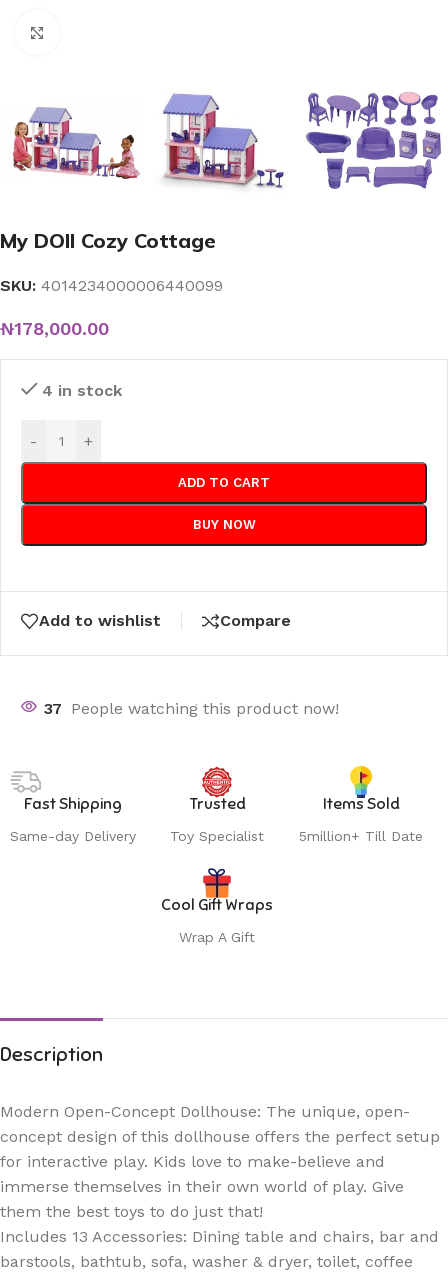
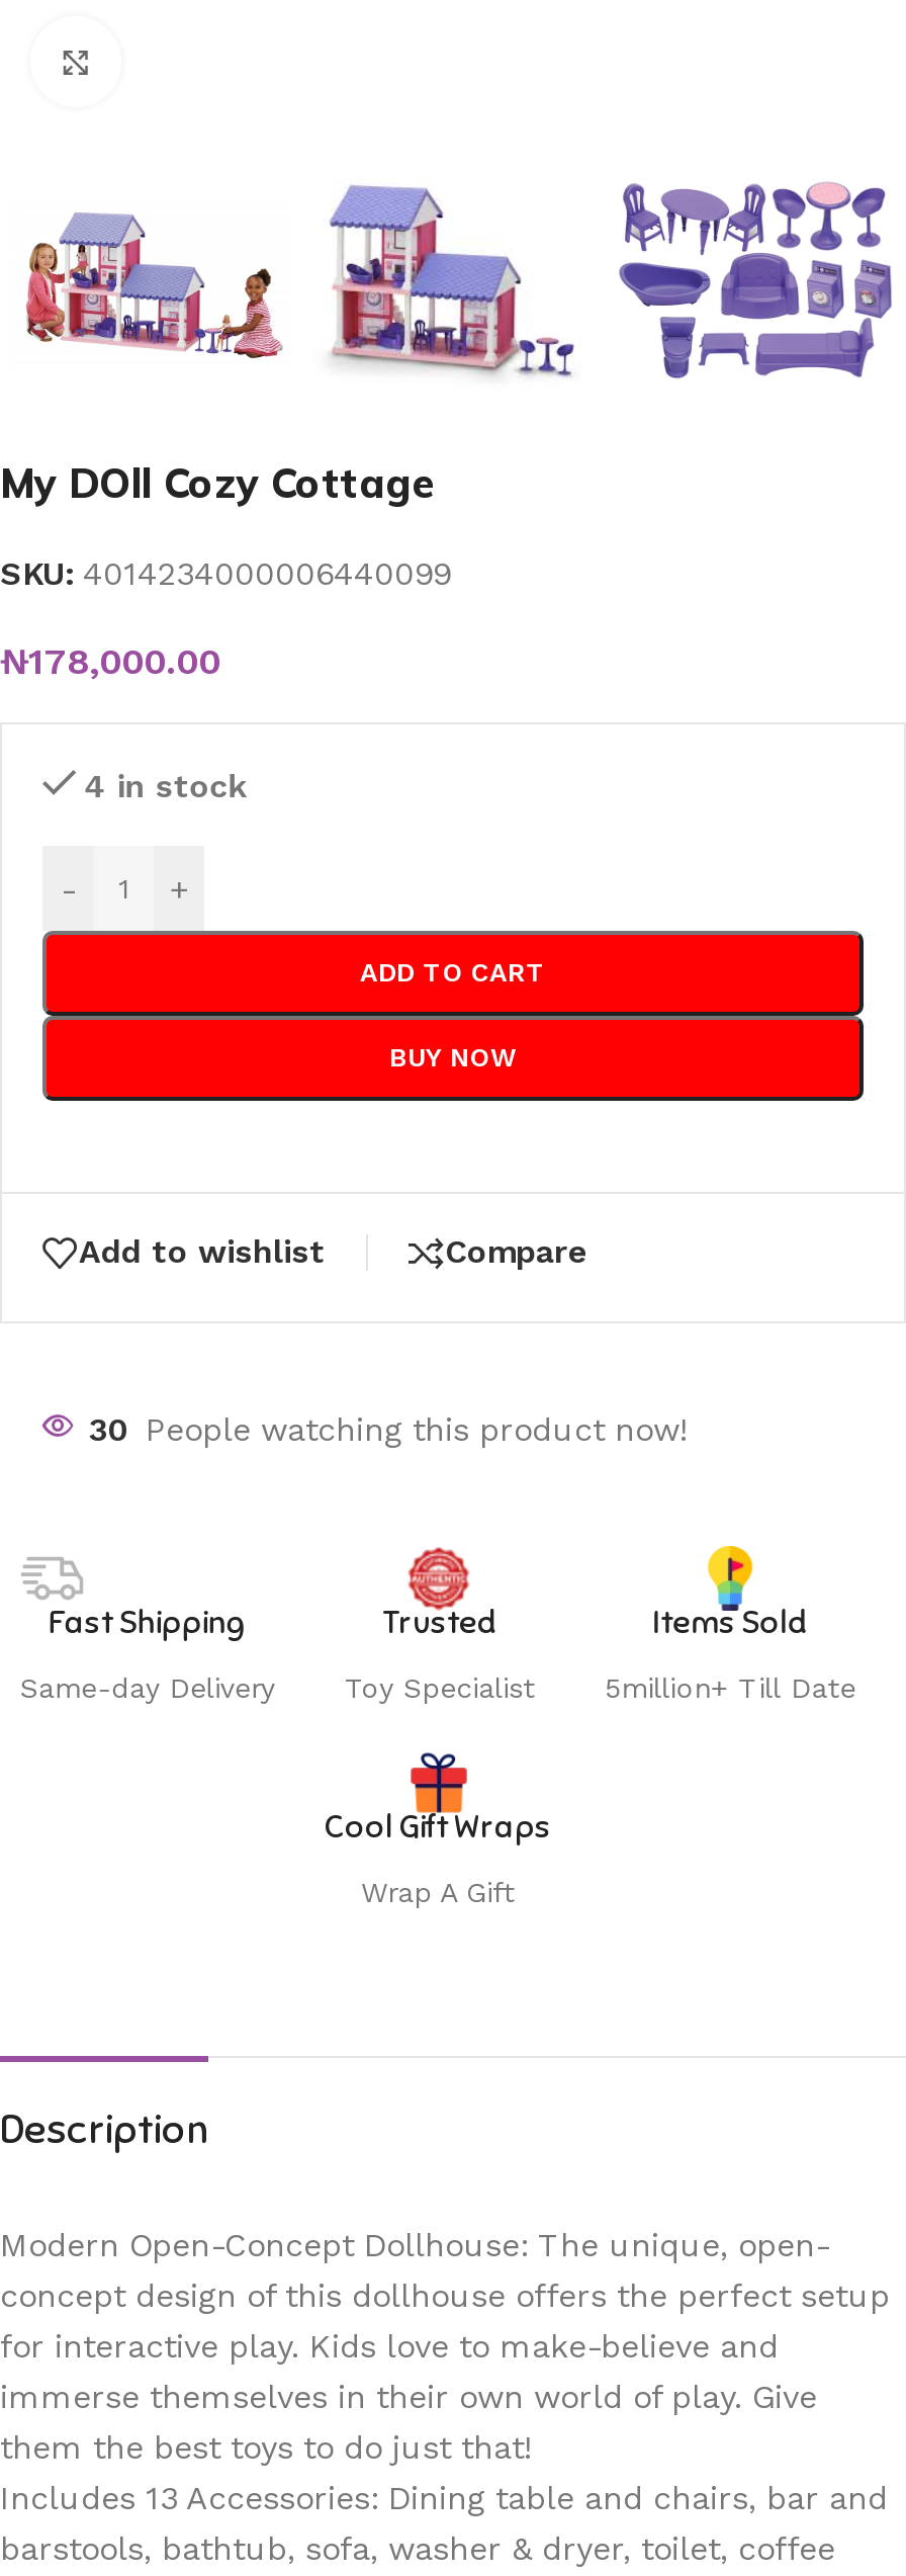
- 37 People watching this product now!
+ 30 People watching this product now!
